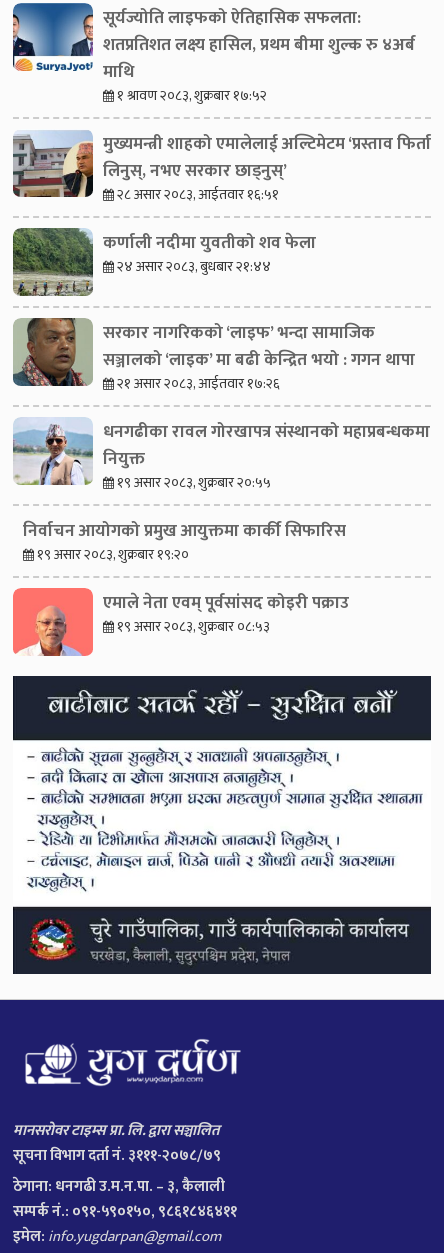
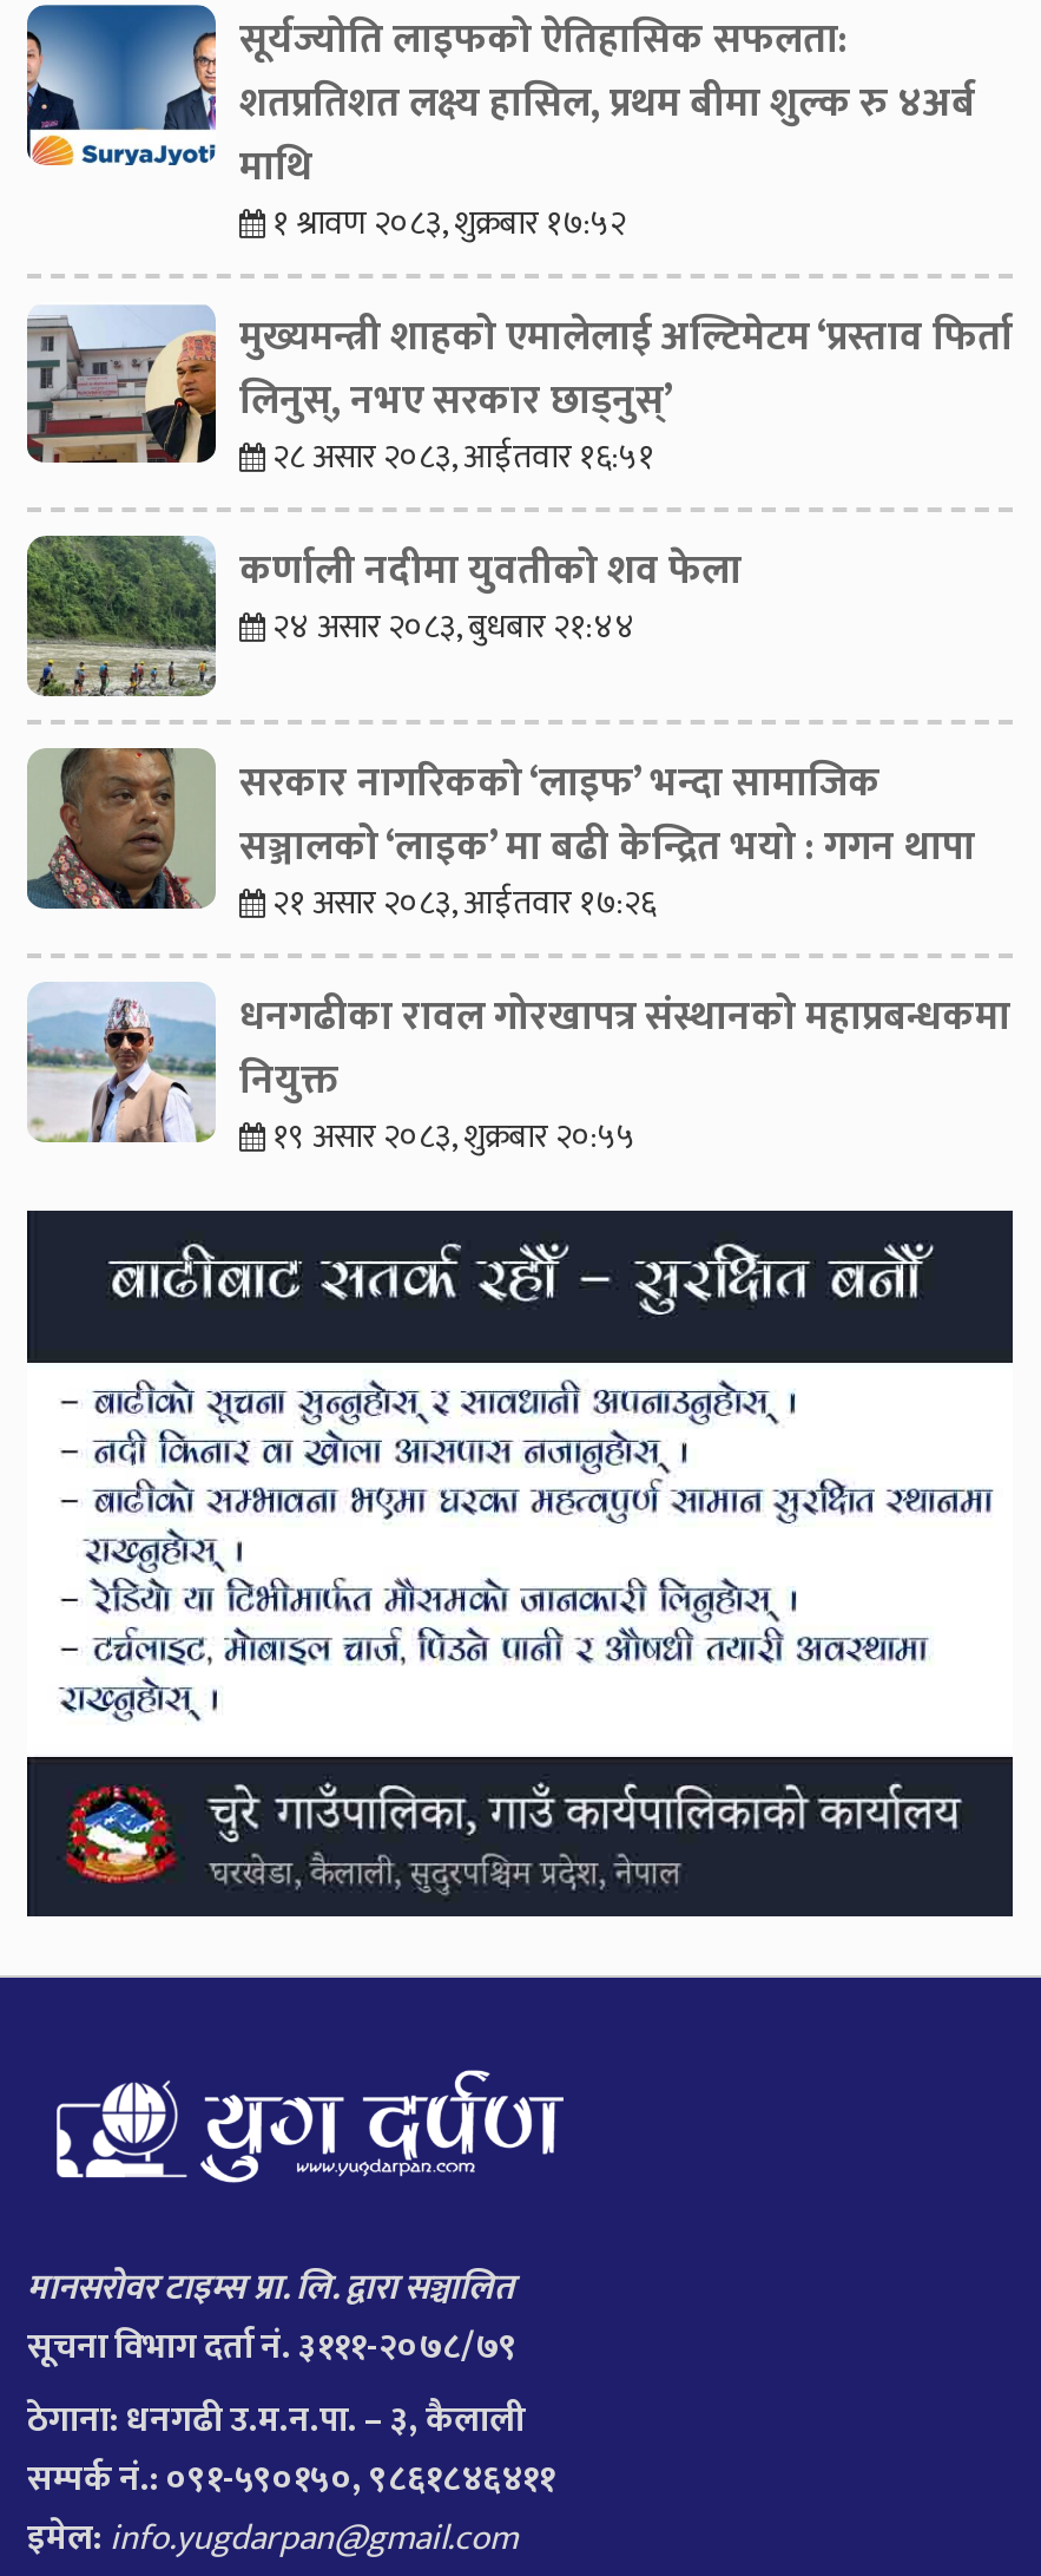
- [image]
- निर्वाचन आयोगको प्रमुख आयुक्तमा कार्की सिफारिस
- १९ असार २०८३, शुक्रबार १९:२०
- एमाले नेता एवम् पूर्वसांसद कोइरी पक्राउ
- १९ असार २०८३, शुक्रबार ०८:५३
